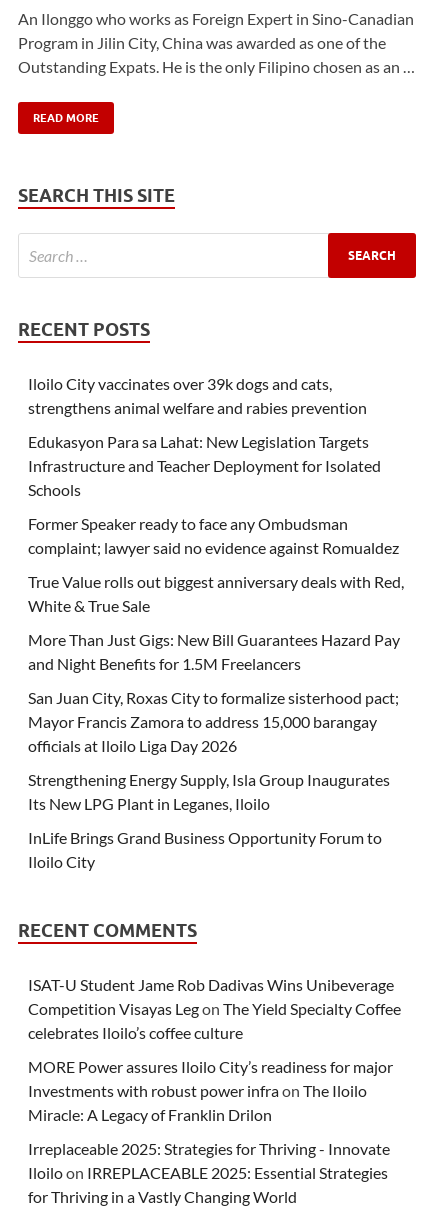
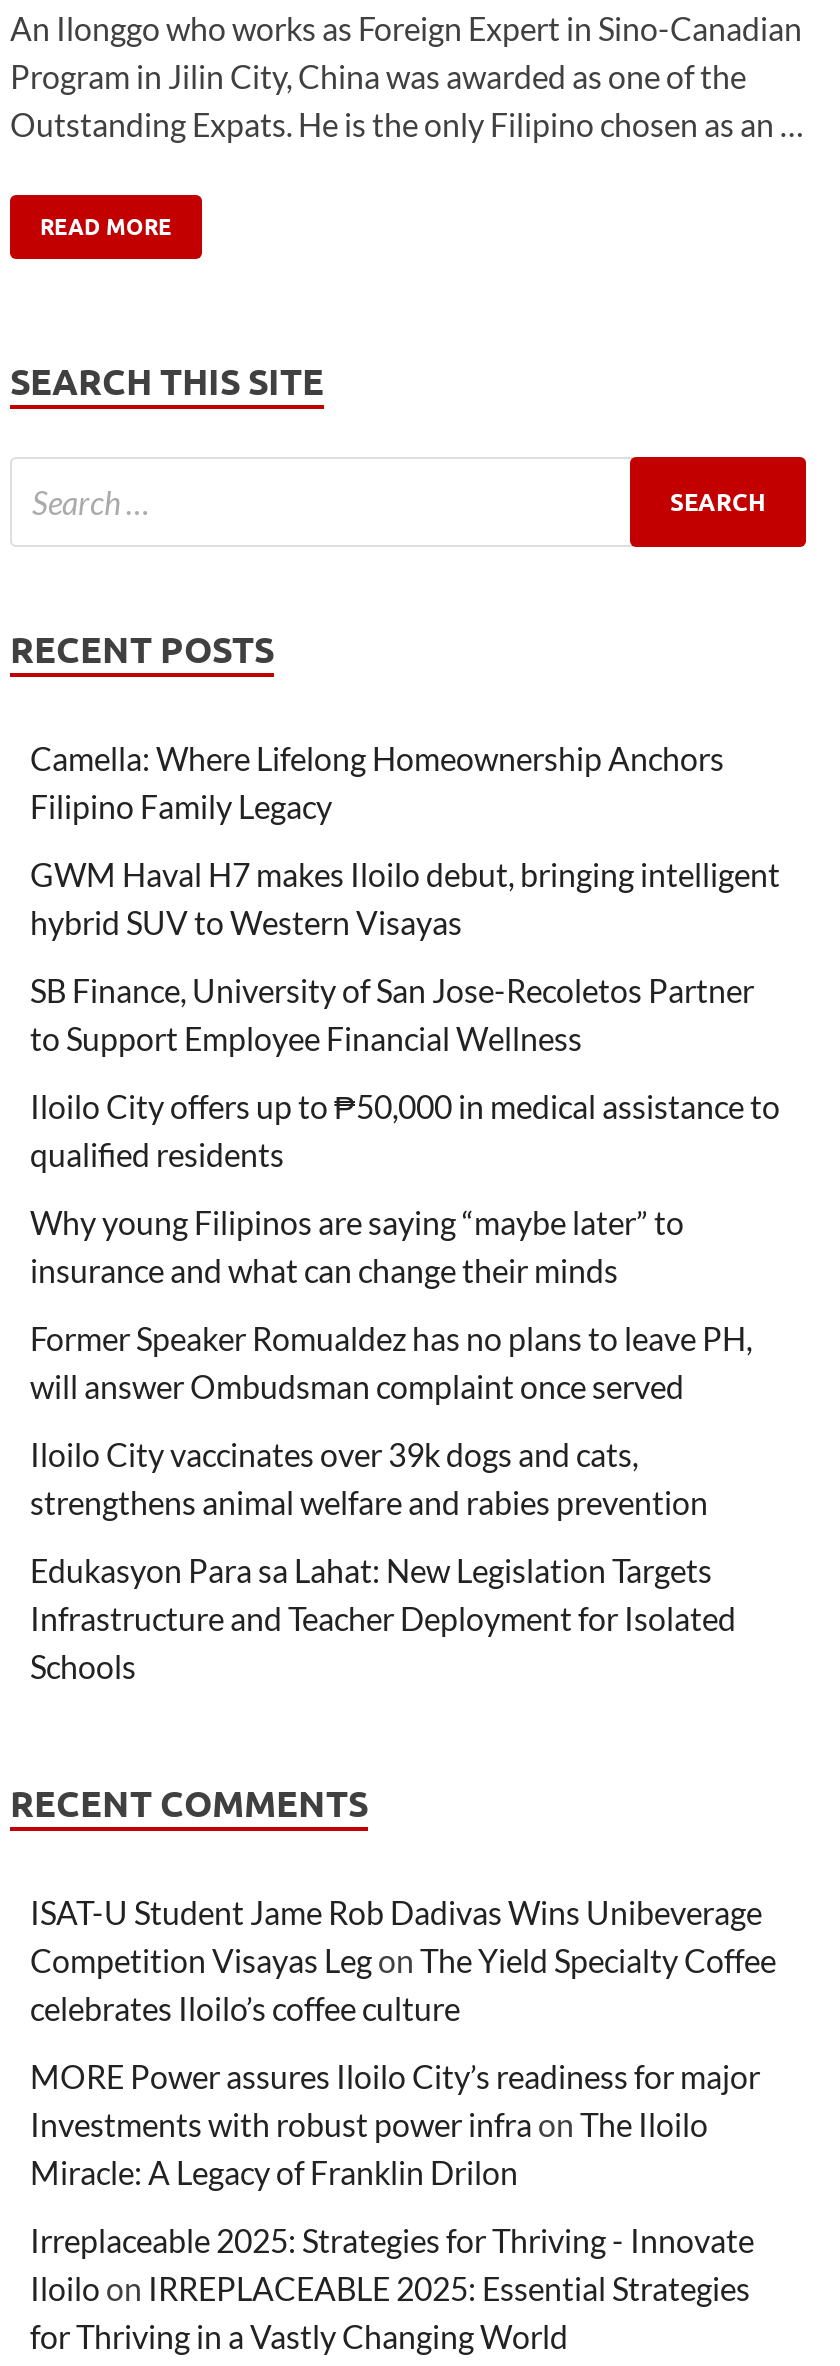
+ Camella: Where Lifelong Homeownership Anchors
+ Filipino Family Legacy
+ GWM Haval H7 makes Iloilo debut, bringing intelligent
+ hybrid SUV to Western Visayas
+ SB Finance, University of San Jose-Recoletos Partner
+ to Support Employee Financial Wellness
+ Iloilo City offers up to ₱50,000 in medical assistance to
+ qualified residents
+ Why young Filipinos are saying “maybe later” to
+ insurance and what can change their minds
+ Former Speaker Romualdez has no plans to leave PH,
+ will answer Ombudsman complaint once served

moved down: Iloilo City vaccinates over 39k dogs and cats, | strengthens animal welfare and rabies prevention | Edukasyon Para sa Lahat: New Legislation Targets | Infrastructure and Teacher Deployment for Isolated | Schools

- Former Speaker ready to face any Ombudsman
- complaint; lawyer said no evidence against Romualdez
- True Value rolls out biggest anniversary deals with Red,
- White & True Sale
- More Than Just Gigs: New Bill Guarantees Hazard Pay
- and Night Benefits for 1.5M Freelancers
- San Juan City, Roxas City to formalize sisterhood pact;
- Mayor Francis Zamora to address 15,000 barangay
- officials at Iloilo Liga Day 2026
- Strengthening Energy Supply, Isla Group Inaugurates
- Its New LPG Plant in Leganes, Iloilo
- InLife Brings Grand Business Opportunity Forum to
- Iloilo City
